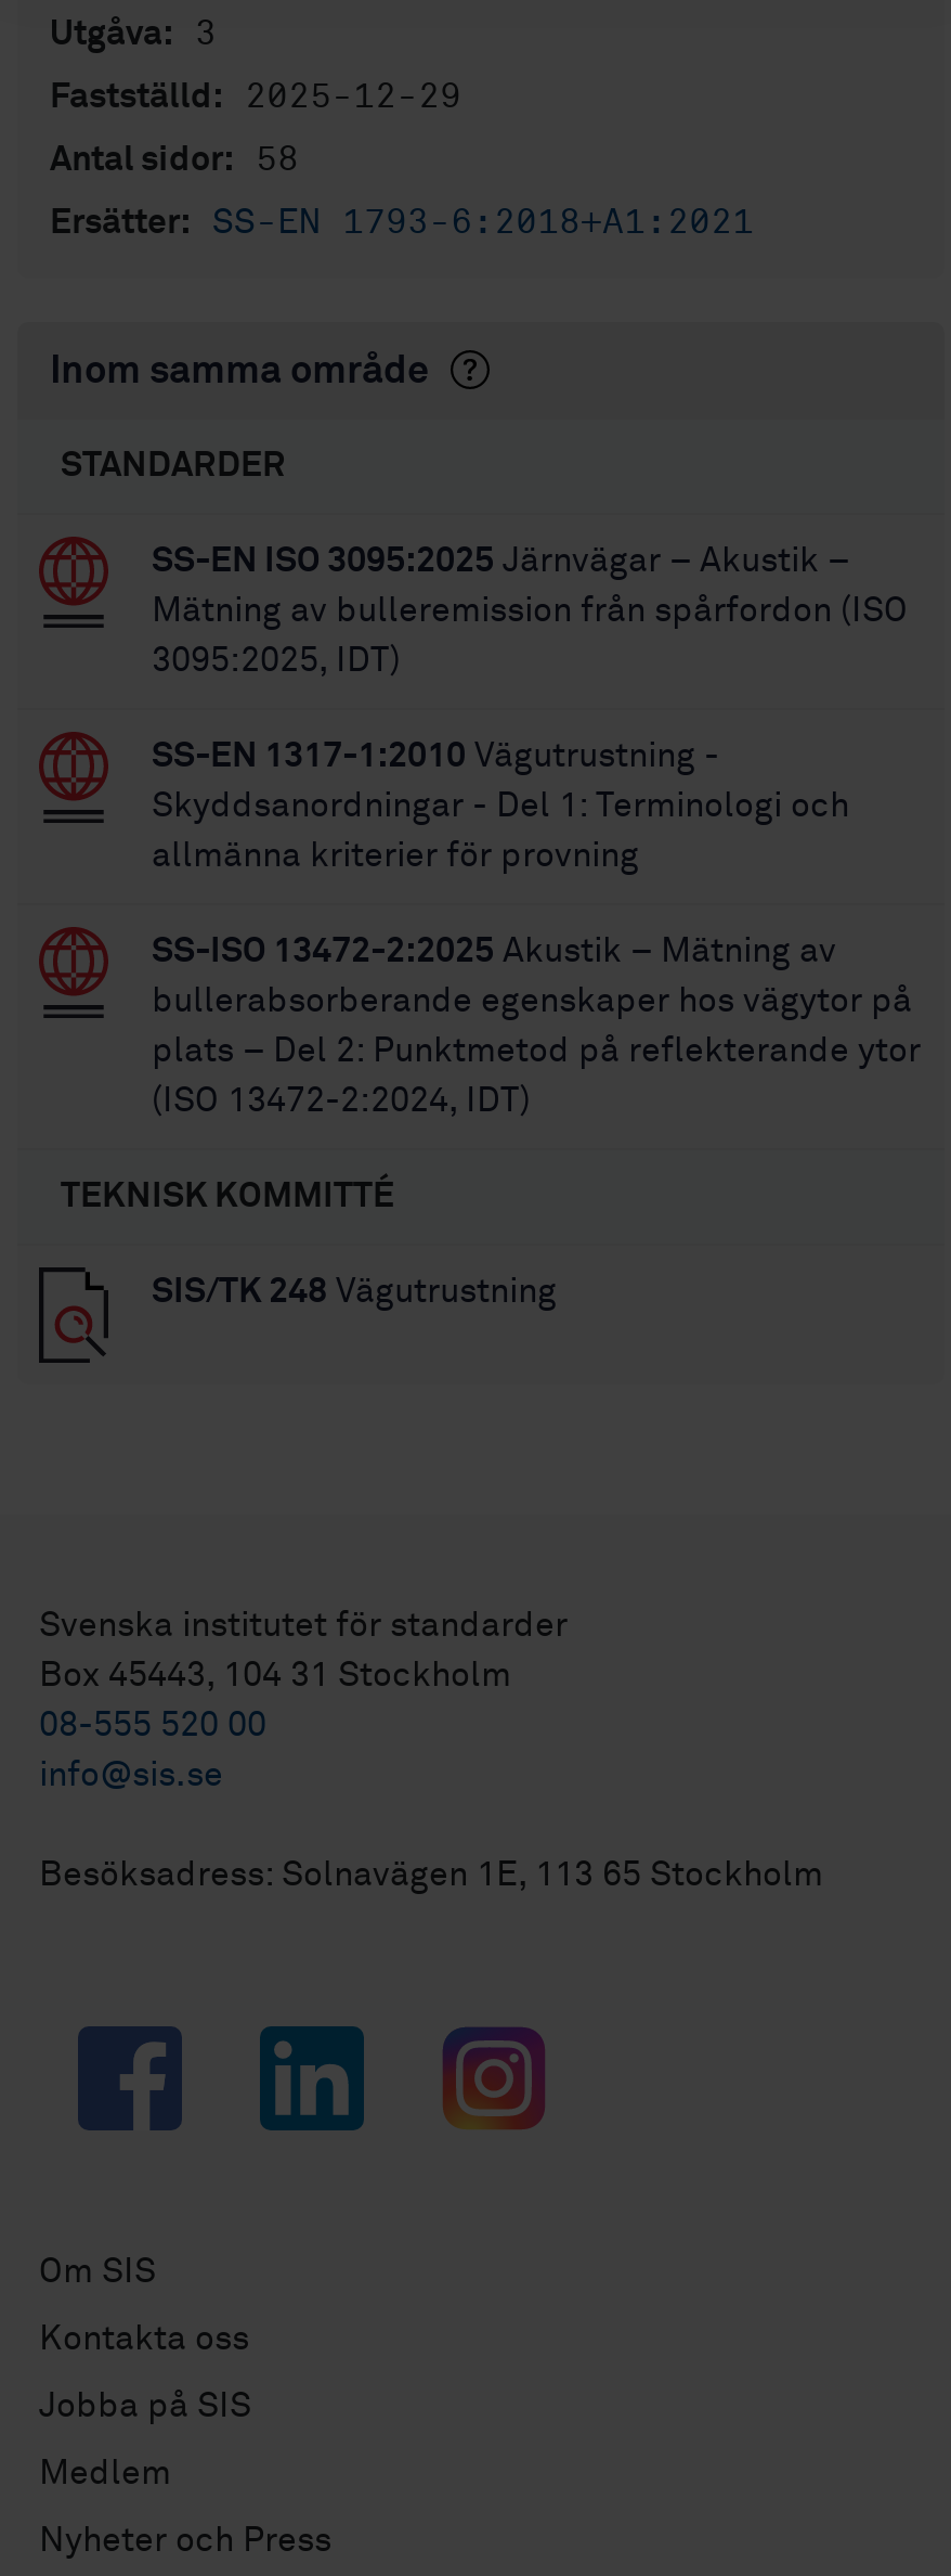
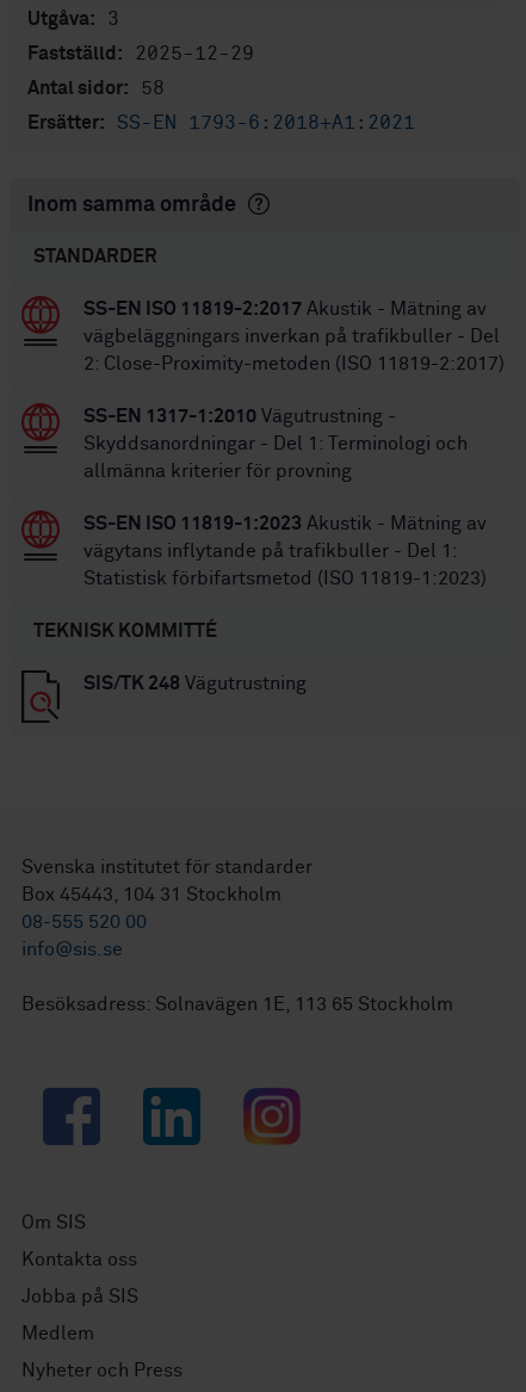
- SS-EN ISO 3095:2025 Järnvägar – Akustik –
- Mätning av bulleremission från spårfordon (ISO
- 3095:2025, IDT)
+ SS-EN ISO 11819-2:2017 Akustik - Mätning av
+ vägbeläggningars inverkan på trafikbuller - Del
+ 2: Close-Proximity-metoden (ISO 11819-2:2017)

- SS-ISO 13472-2:2025 Akustik – Mätning av
- bullerabsorberande egenskaper hos vägytor på
- plats – Del 2: Punktmetod på reflekterande ytor
- (ISO 13472-2:2024, IDT)
+ SS-EN ISO 11819-1:2023 Akustik - Mätning av
+ vägytans inflytande på trafikbuller - Del 1:
+ Statistisk förbifartsmetod (ISO 11819-1:2023)
